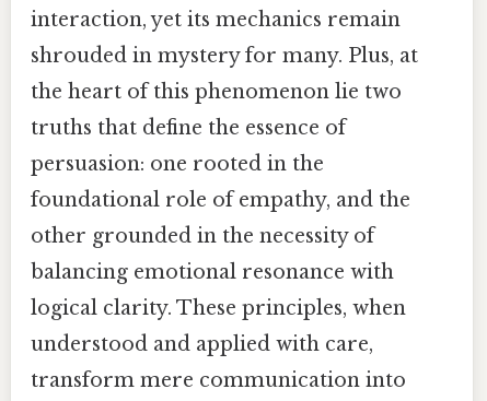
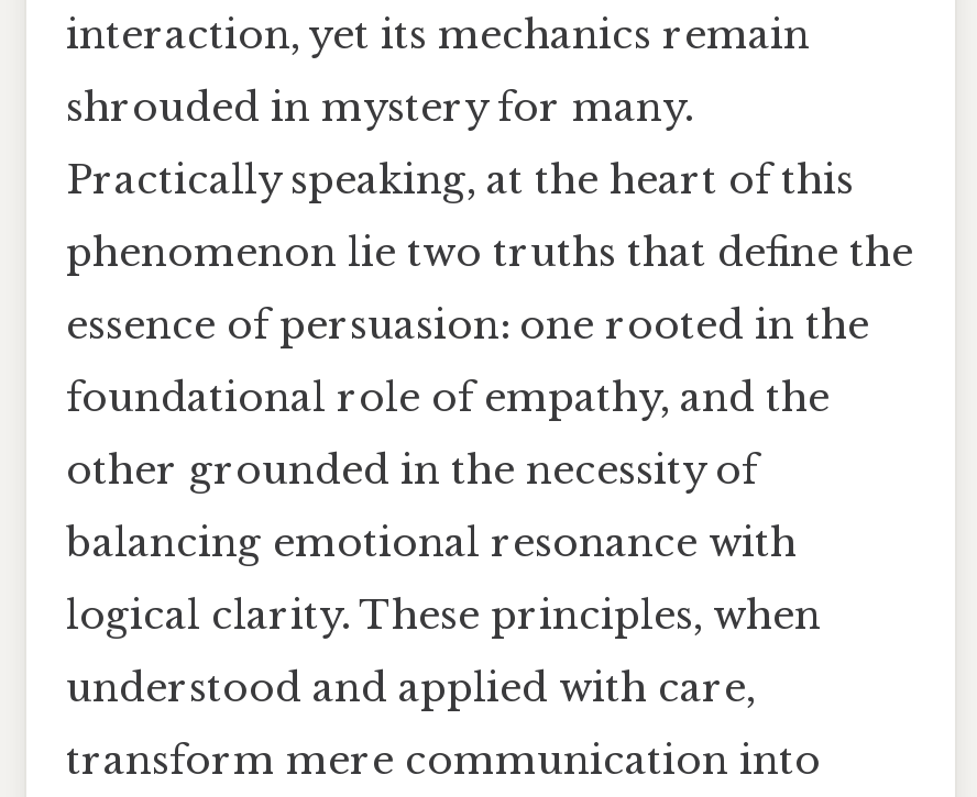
- shrouded in mystery for many. Plus, at
+ shrouded in mystery for many.

- the heart of this phenomenon lie two
+ Practically speaking, at the heart of this

- truths that define the essence of
+ phenomenon lie two truths that define the

- persuasion: one rooted in the
+ essence of persuasion: one rooted in the
